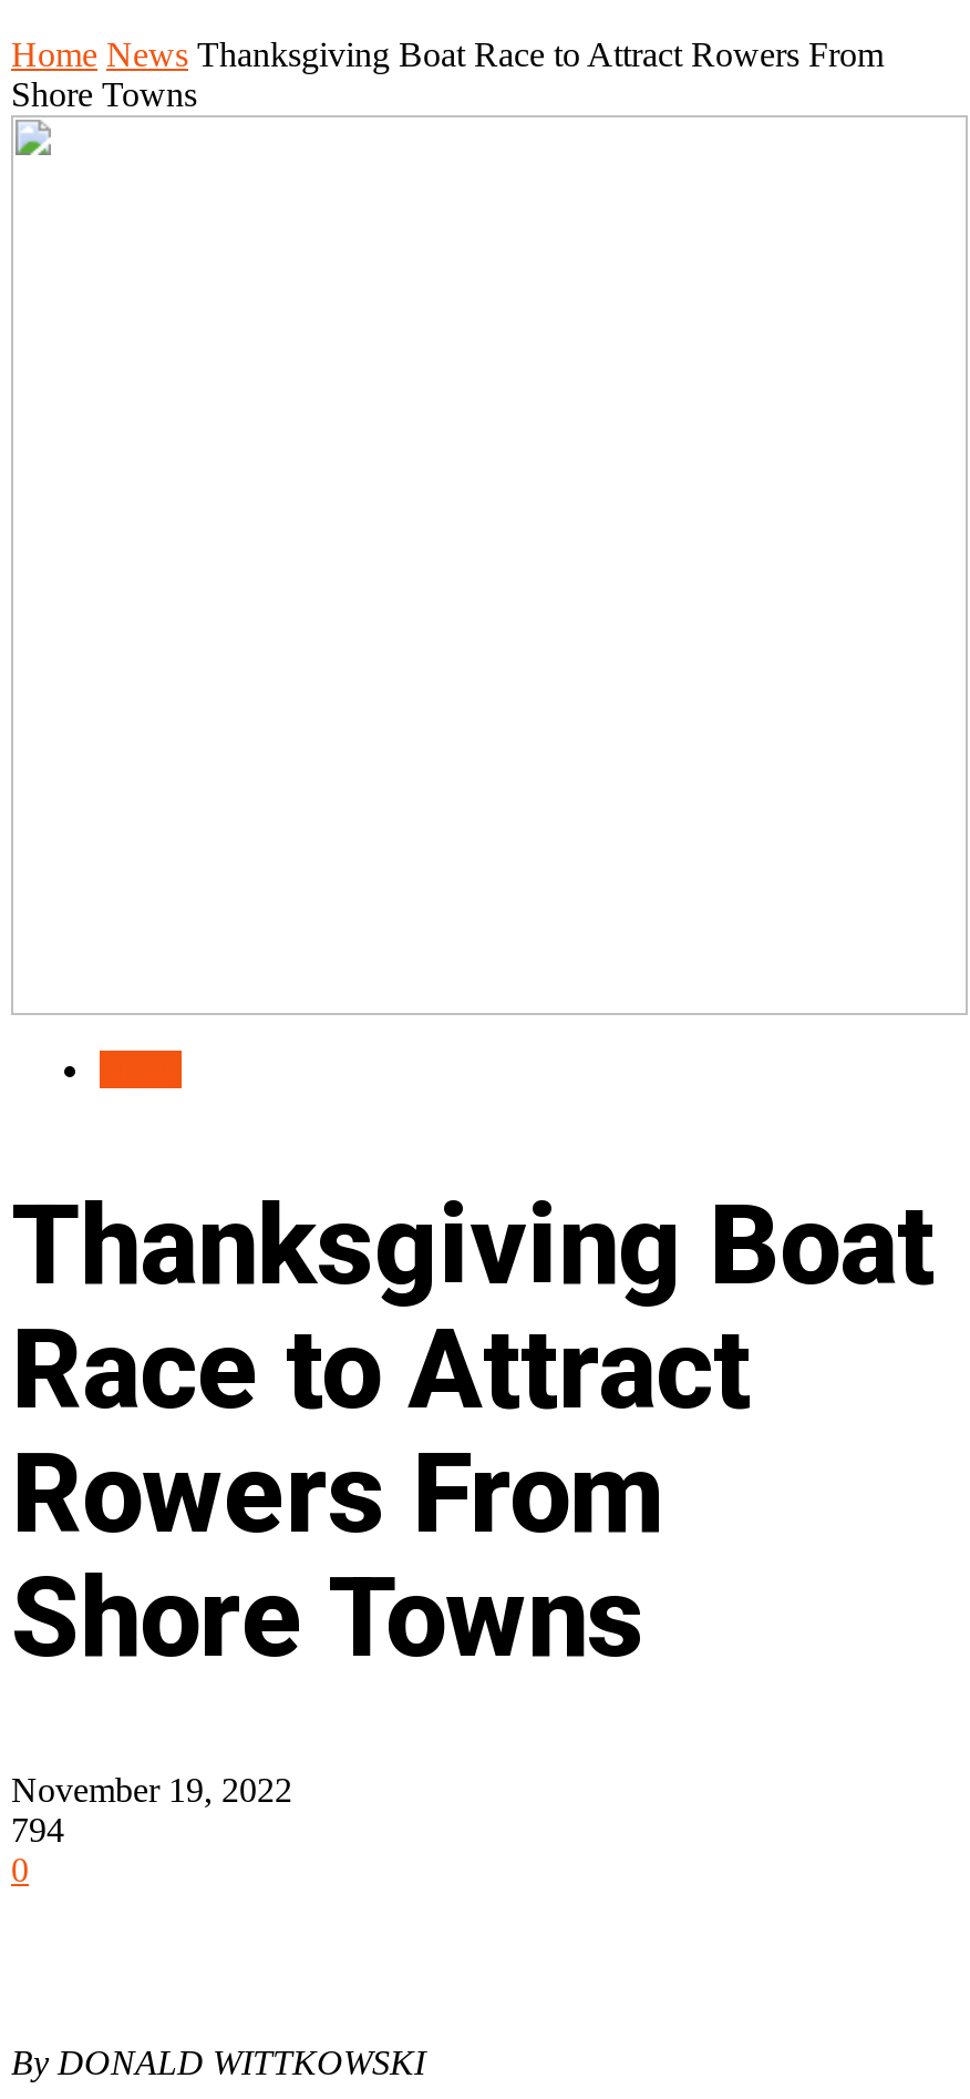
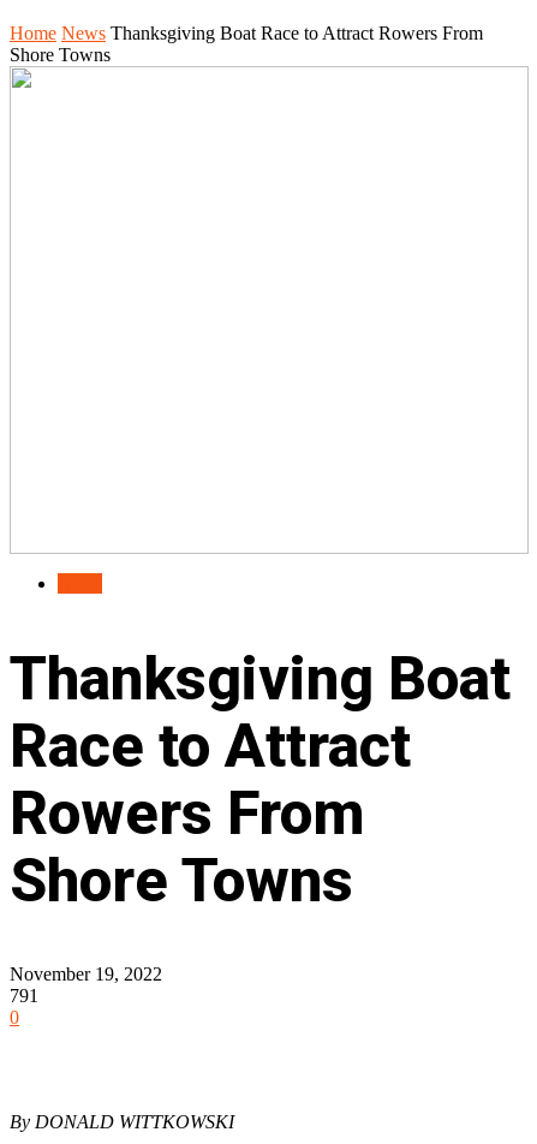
- 794
+ 791
